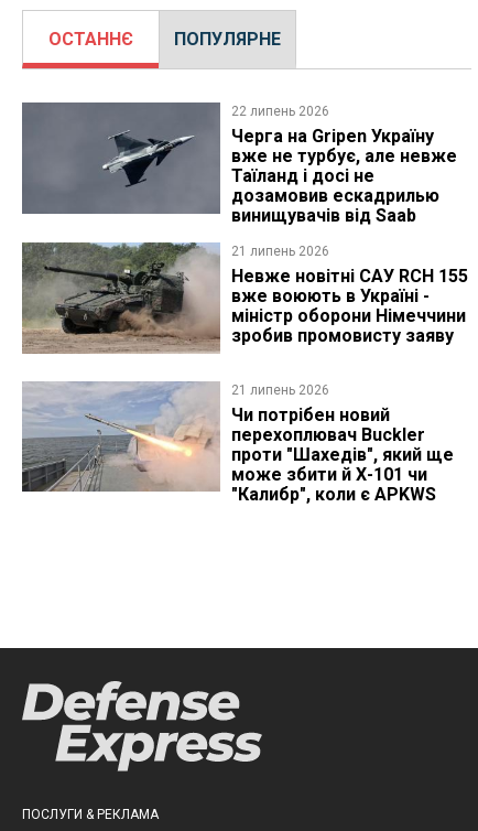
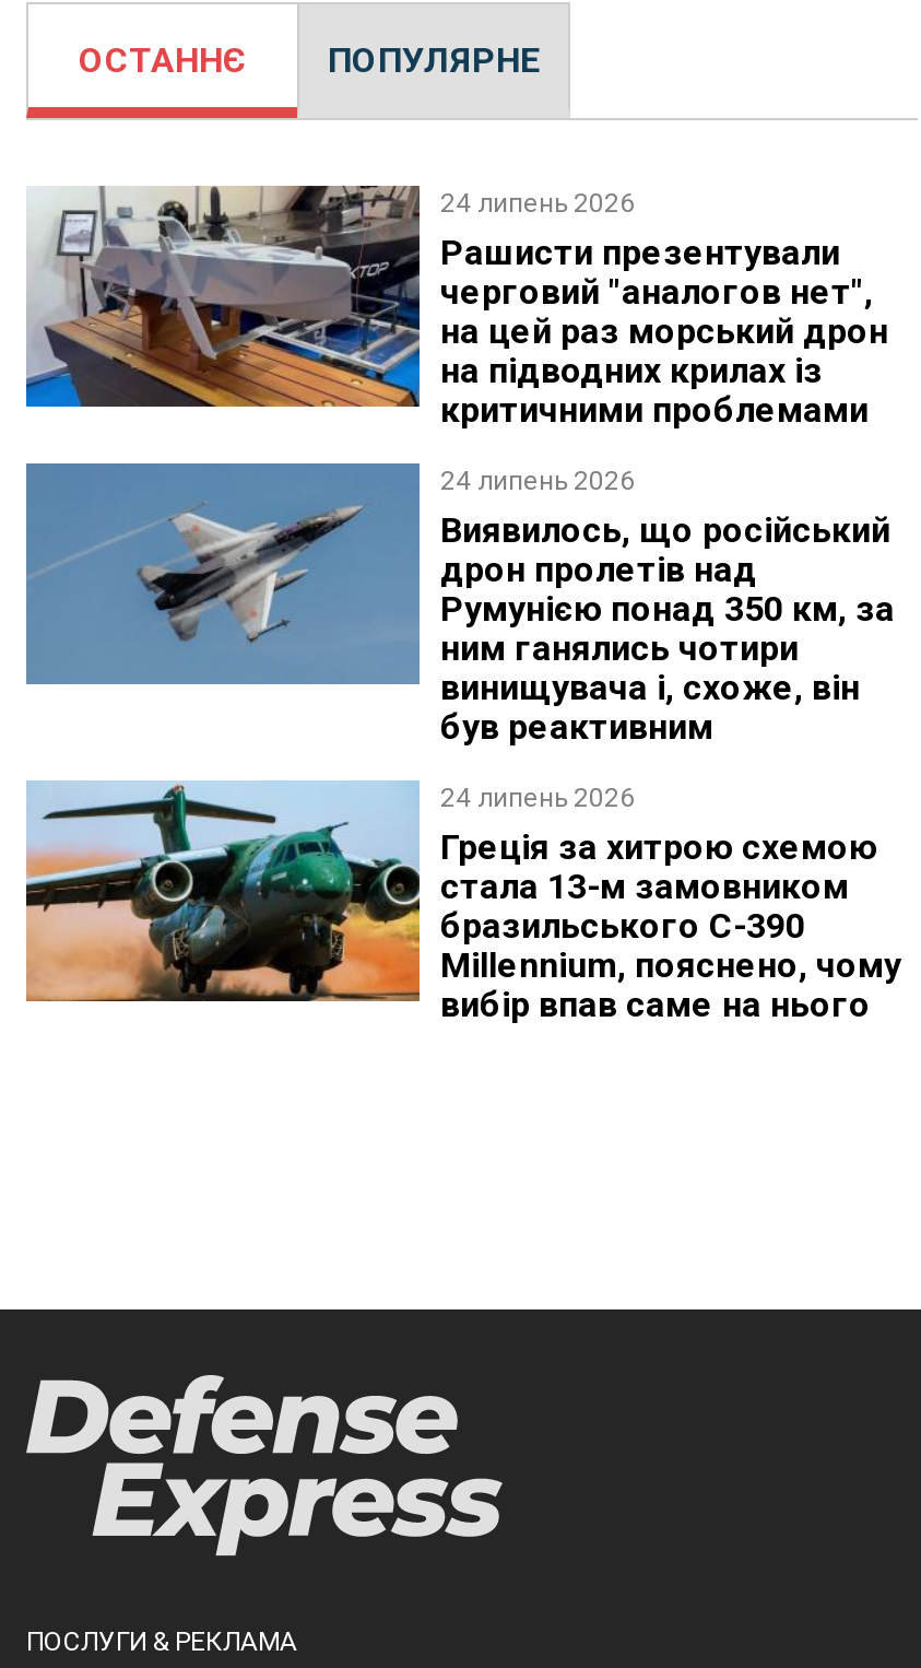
- [image]
- 22 липень 2026
- Черга на Gripen Україну
- вже не турбує, але невже
- Таїланд і досі не
- дозамовив ескадрилью
- винищувачів від Saab
+ [image]
+ 24 липень 2026
+ Рашисти презентували
+ черговий "аналогов нет",
+ на цей раз морський дрон
+ на підводних крилах із
+ критичними проблемами

- [image]
- 21 липень 2026
- Невже новітні САУ RCH 155
- вже воюють в Україні -
- міністр оборони Німеччини
- зробив промовисту заяву
+ [image]
+ 24 липень 2026
+ Виявилось, що російський
+ дрон пролетів над
+ Румунією понад 350 км, за
+ ним ганялись чотири
+ винищувача і, схоже, він
+ був реактивним

- [image]
- 21 липень 2026
- Чи потрібен новий
- перехоплювач Buckler
- проти "Шахедів", який ще
- може збити й Х-101 чи
- "Калибр", коли є APKWS
+ [image]
+ 24 липень 2026
+ Греція за хитрою схемою
+ стала 13-м замовником
+ бразильського C-390
+ Millennium, пояснено, чому
+ вибір впав саме на нього
